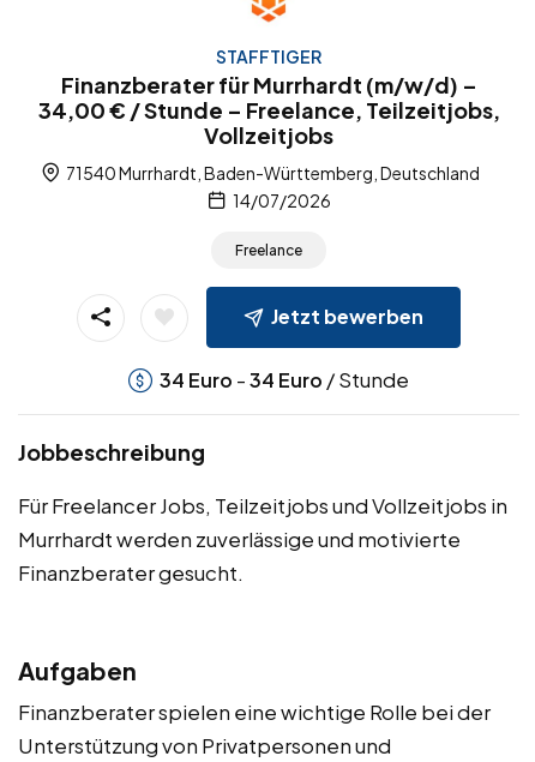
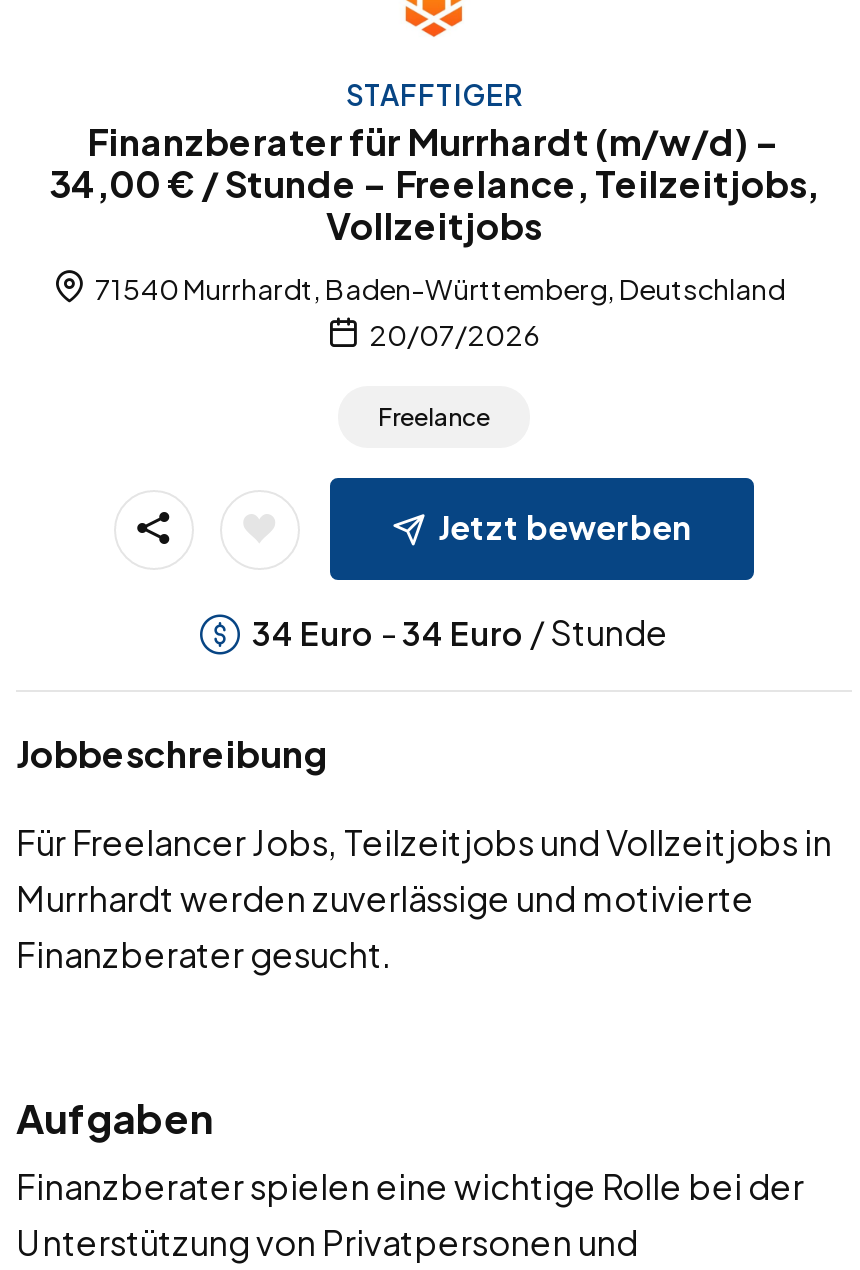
- 14/07/2026
+ 20/07/2026
